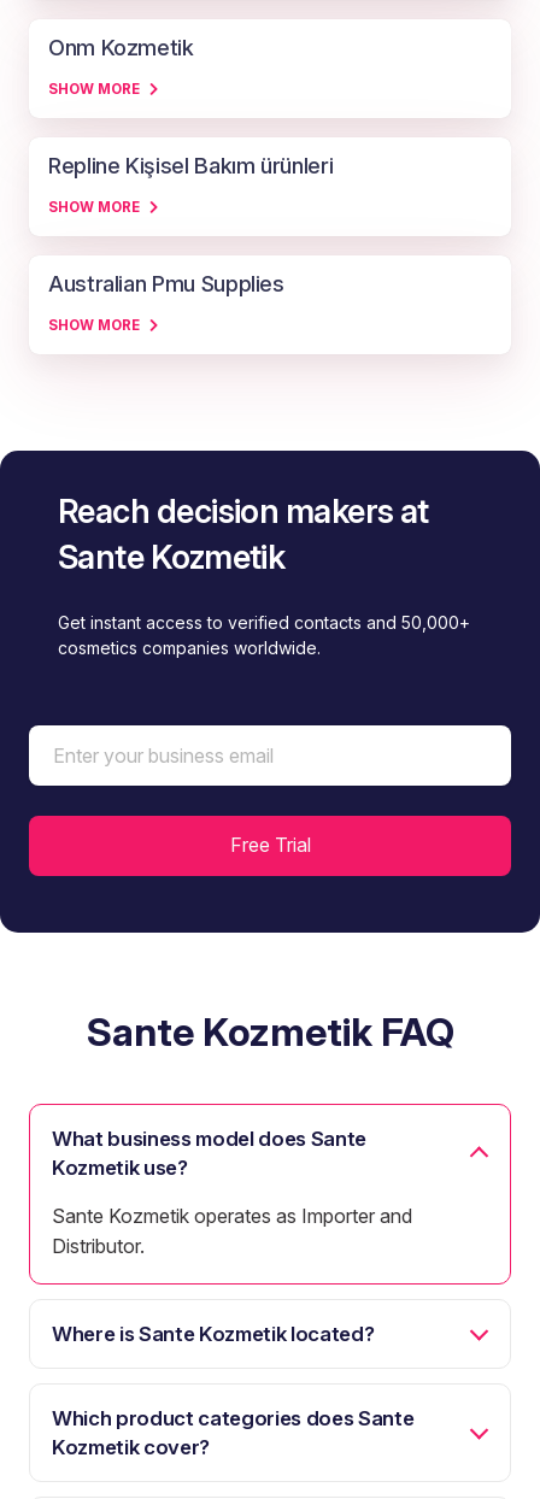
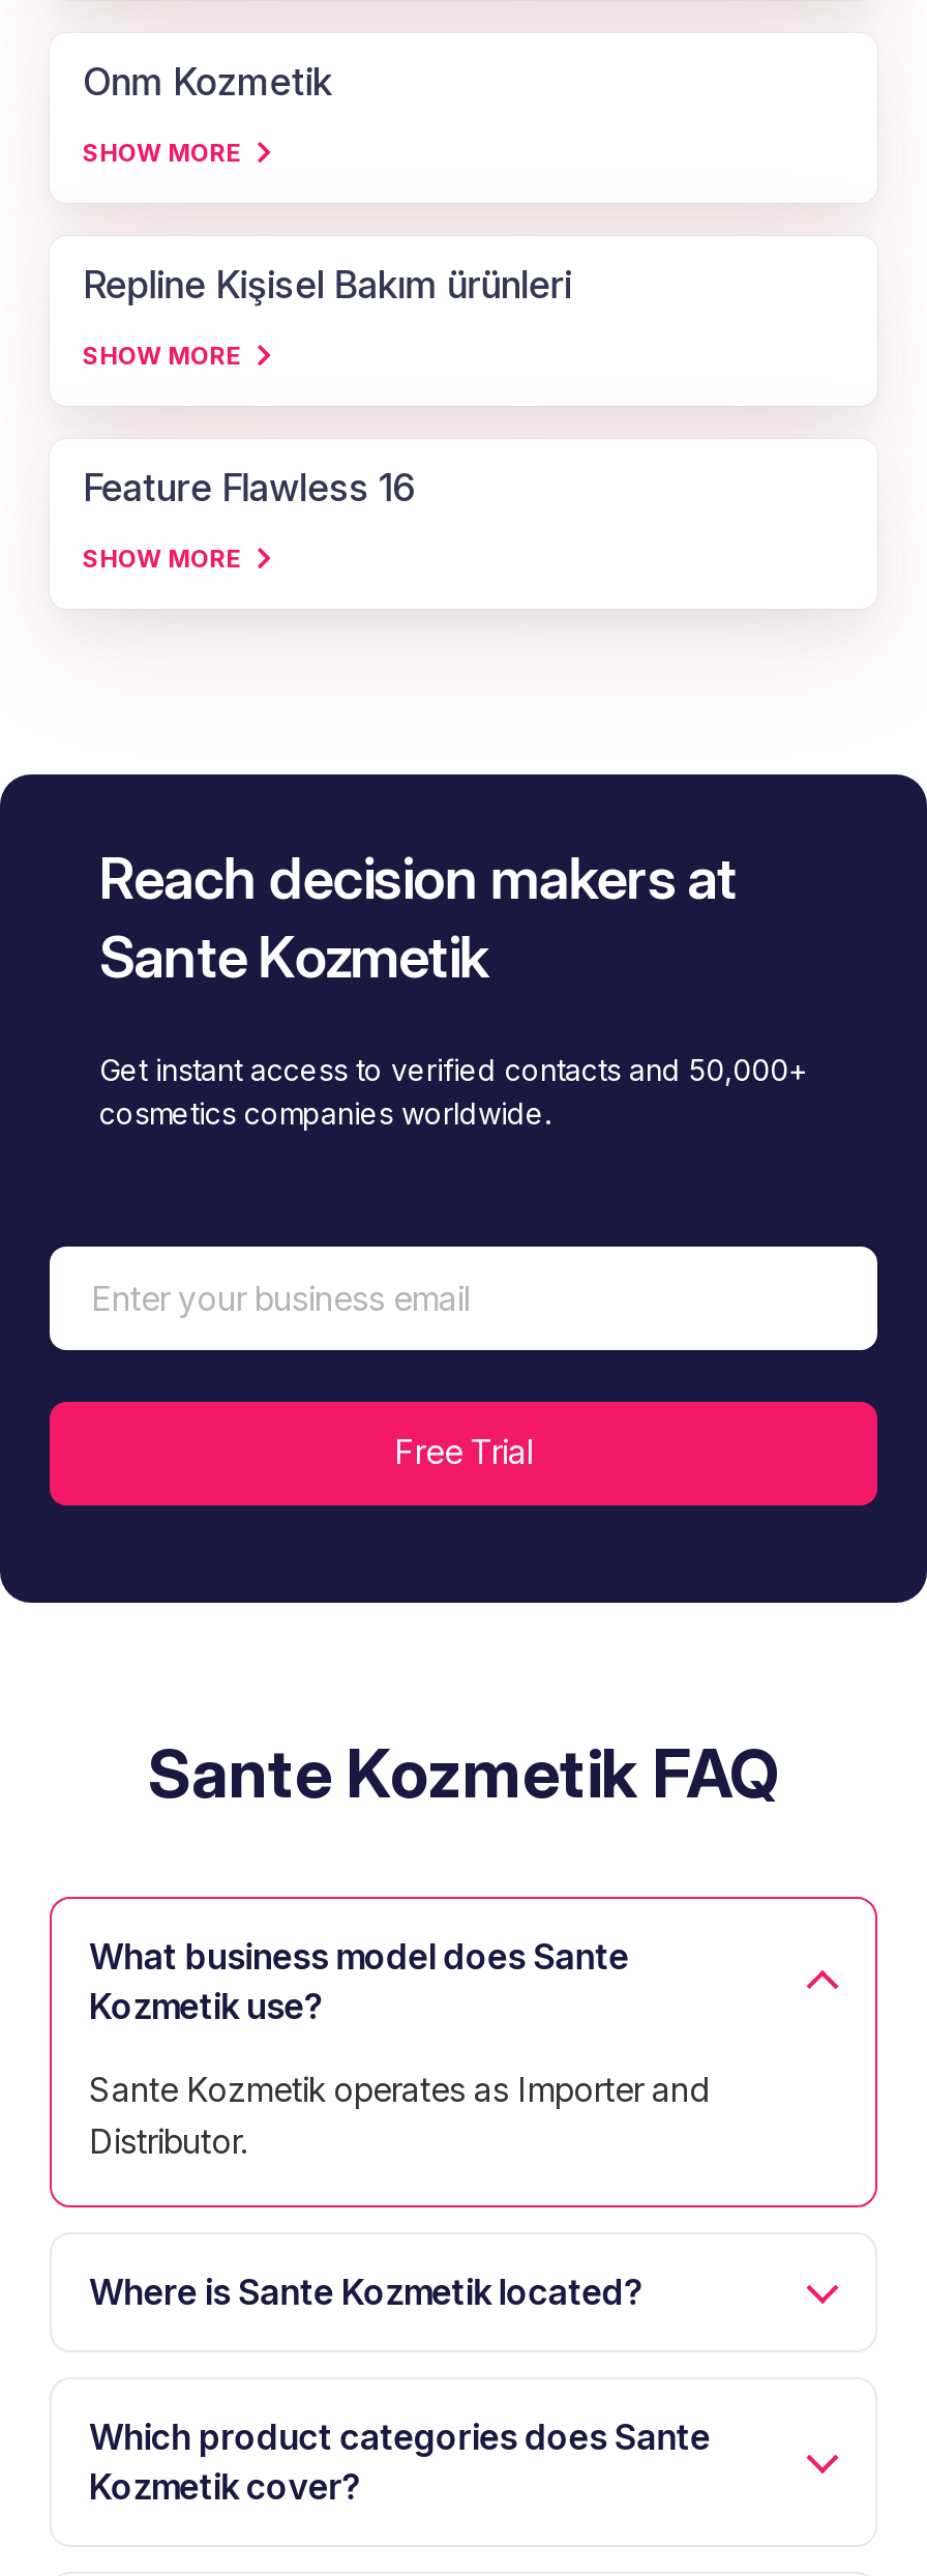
- Australian Pmu Supplies
+ Feature Flawless 16
